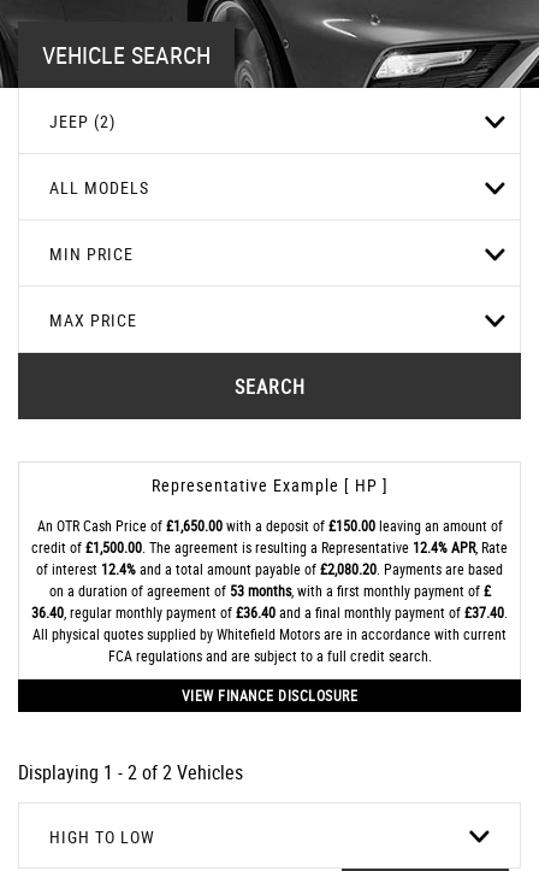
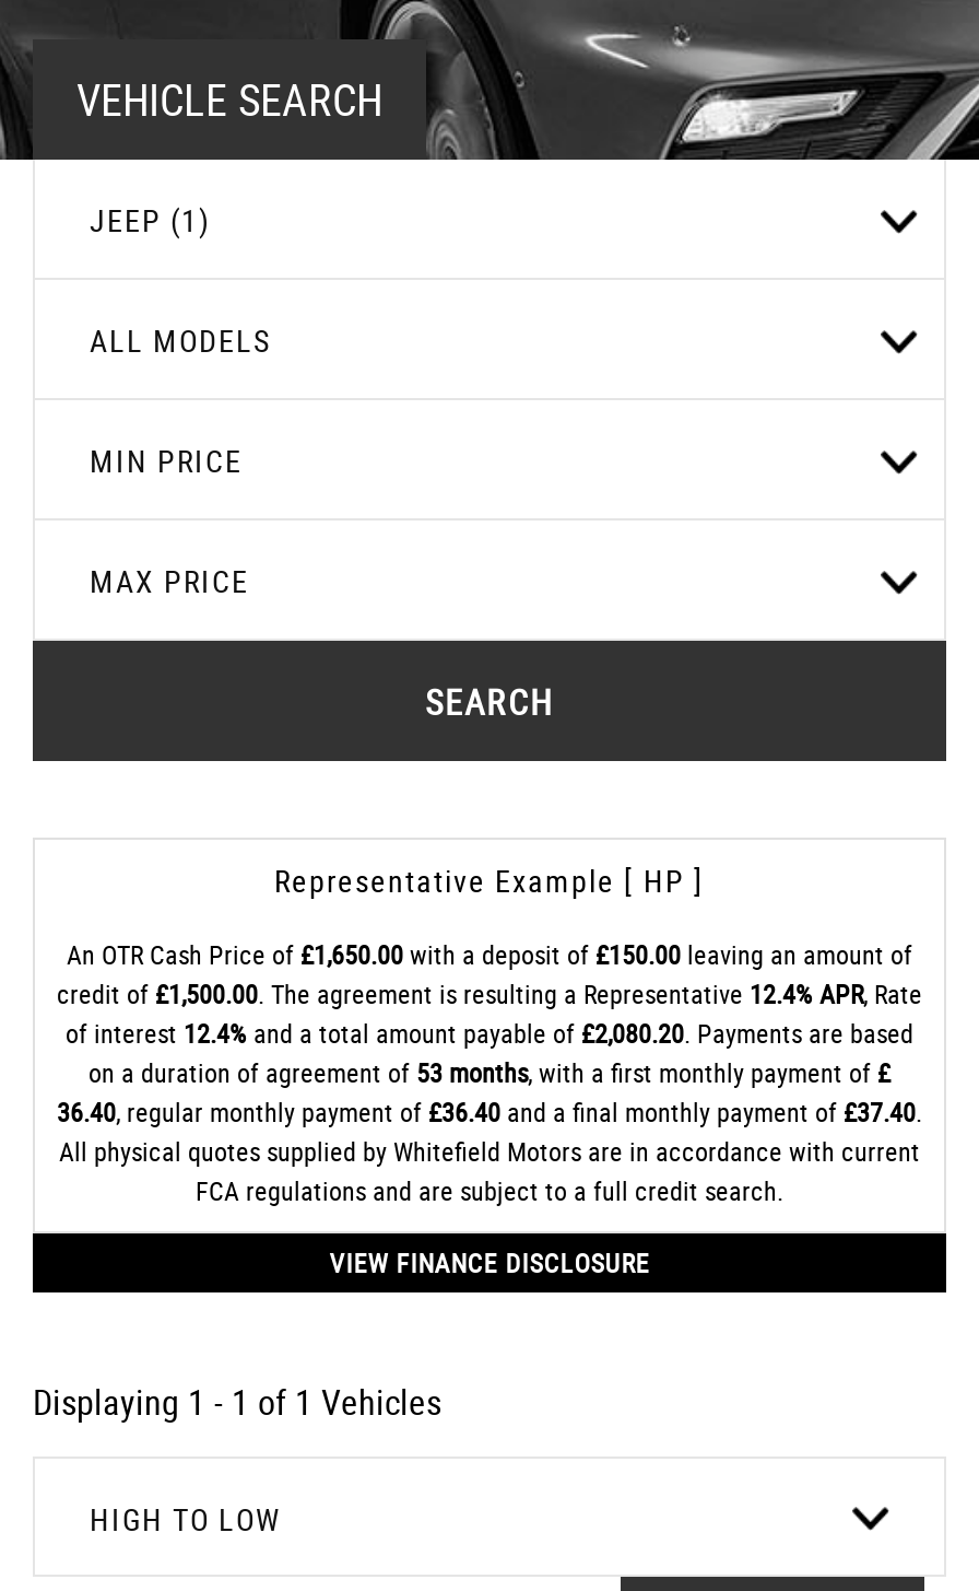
- JEEP (2)
+ JEEP (1)

- Displaying 1 - 2 of 2 Vehicles
+ Displaying 1 - 1 of 1 Vehicles
